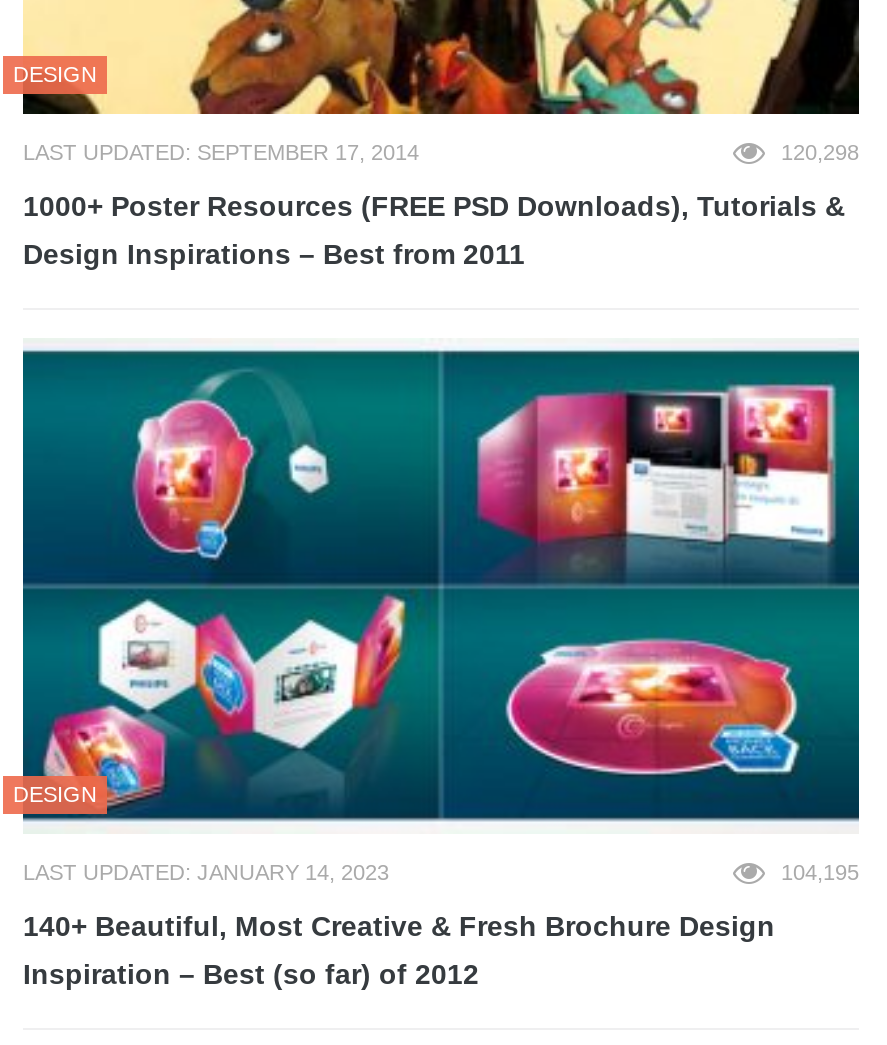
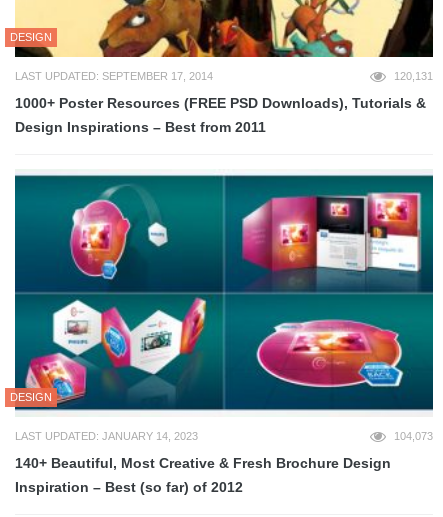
- 120,298
+ 120,131

- 104,195
+ 104,073
